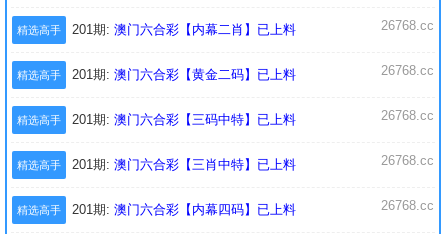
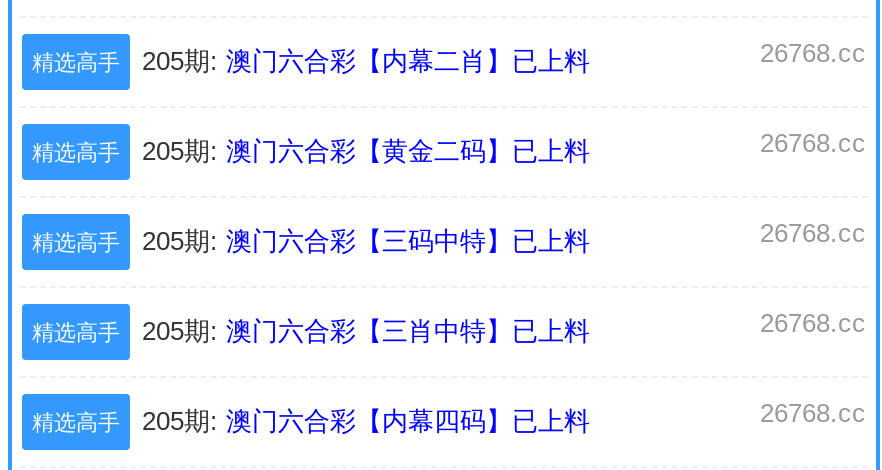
- 201期:澳门六合彩【内幕二肖】已上料
+ 205期:澳门六合彩【内幕二肖】已上料

- 201期:澳门六合彩【黄金二码】已上料
+ 205期:澳门六合彩【黄金二码】已上料

- 201期:澳门六合彩【三码中特】已上料
+ 205期:澳门六合彩【三码中特】已上料

- 201期:澳门六合彩【三肖中特】已上料
+ 205期:澳门六合彩【三肖中特】已上料

- 201期:澳门六合彩【内幕四码】已上料
+ 205期:澳门六合彩【内幕四码】已上料
